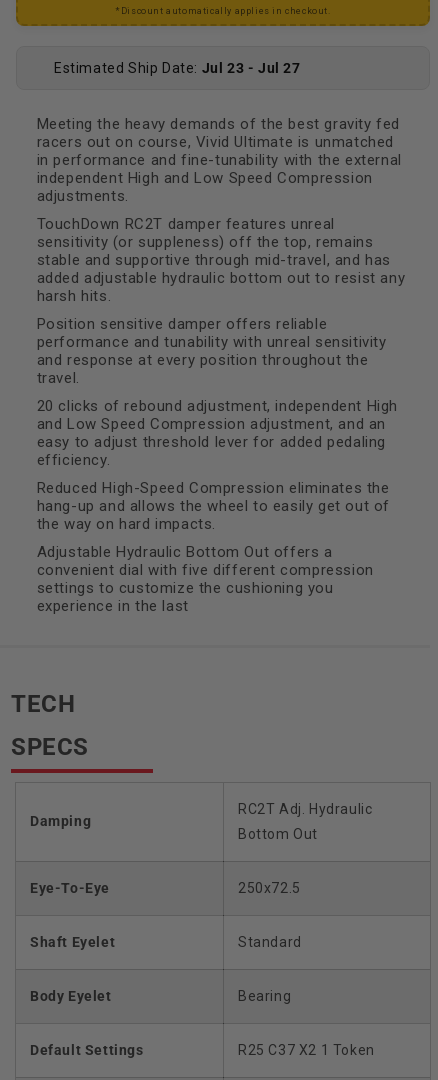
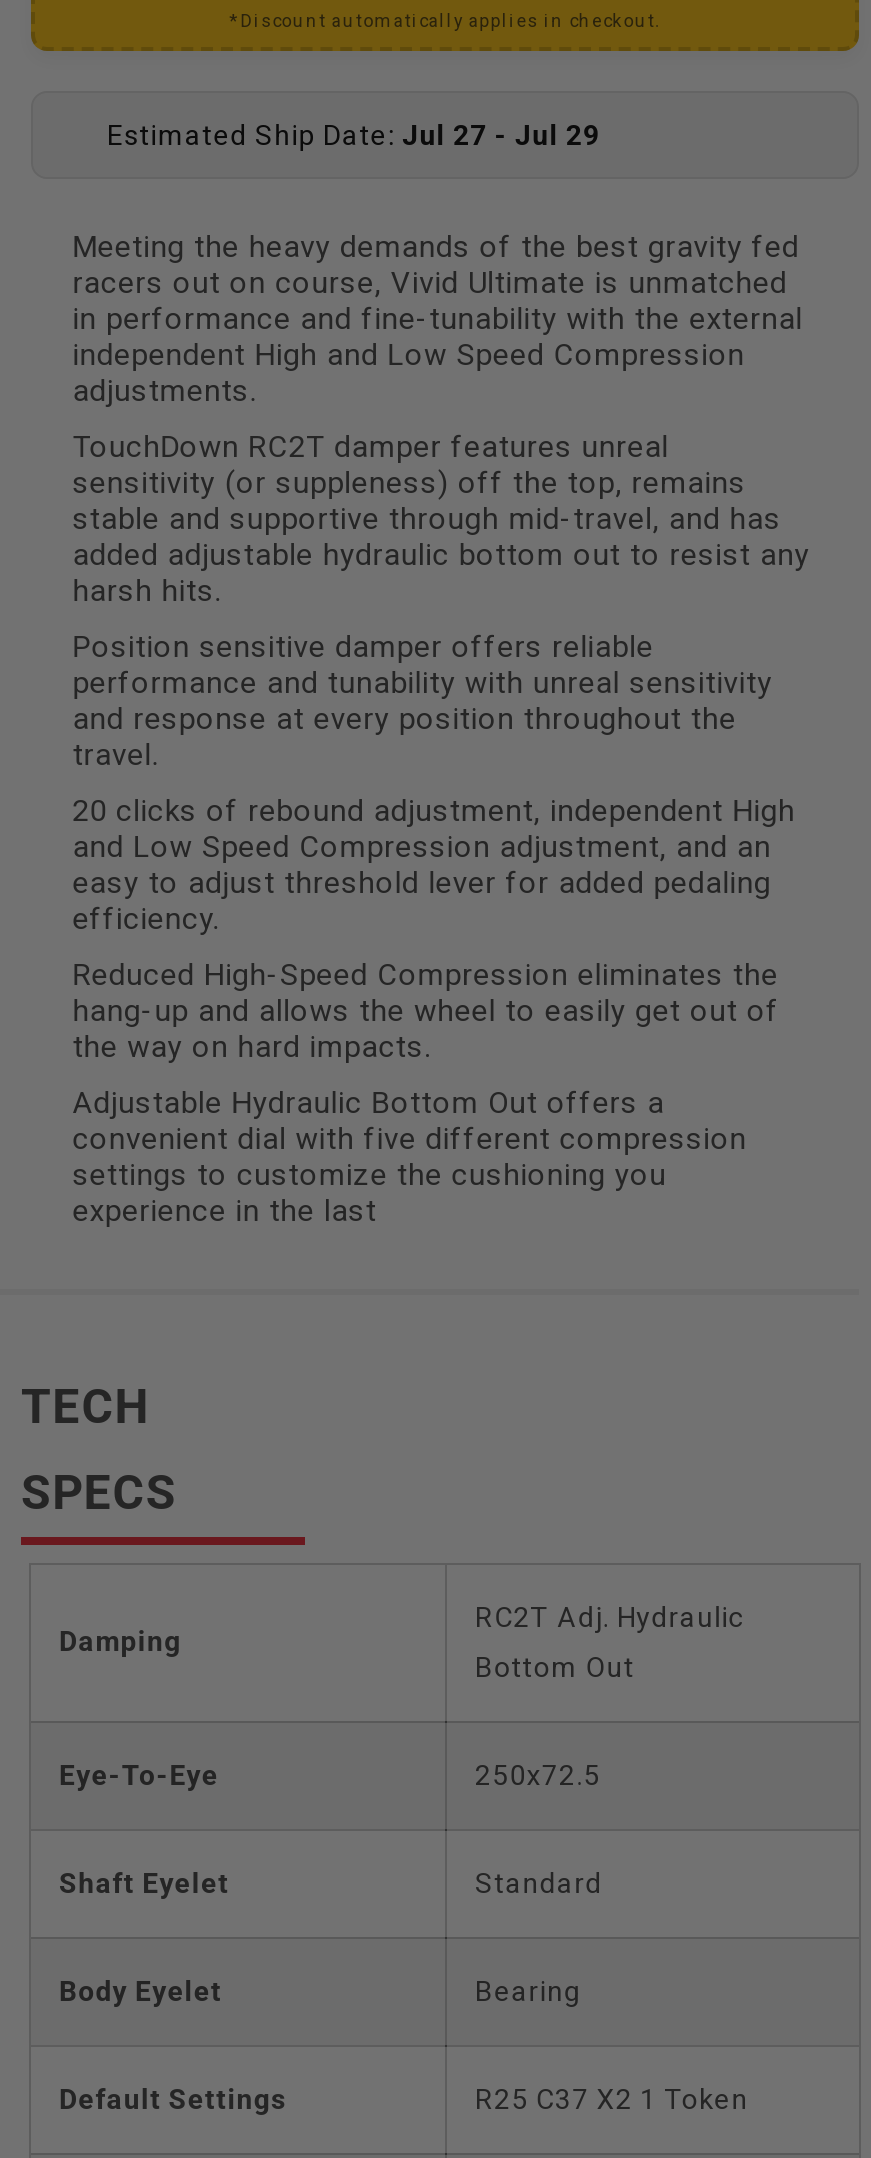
- Estimated Ship Date: Jul 23 - Jul 27
+ Estimated Ship Date: Jul 27 - Jul 29
